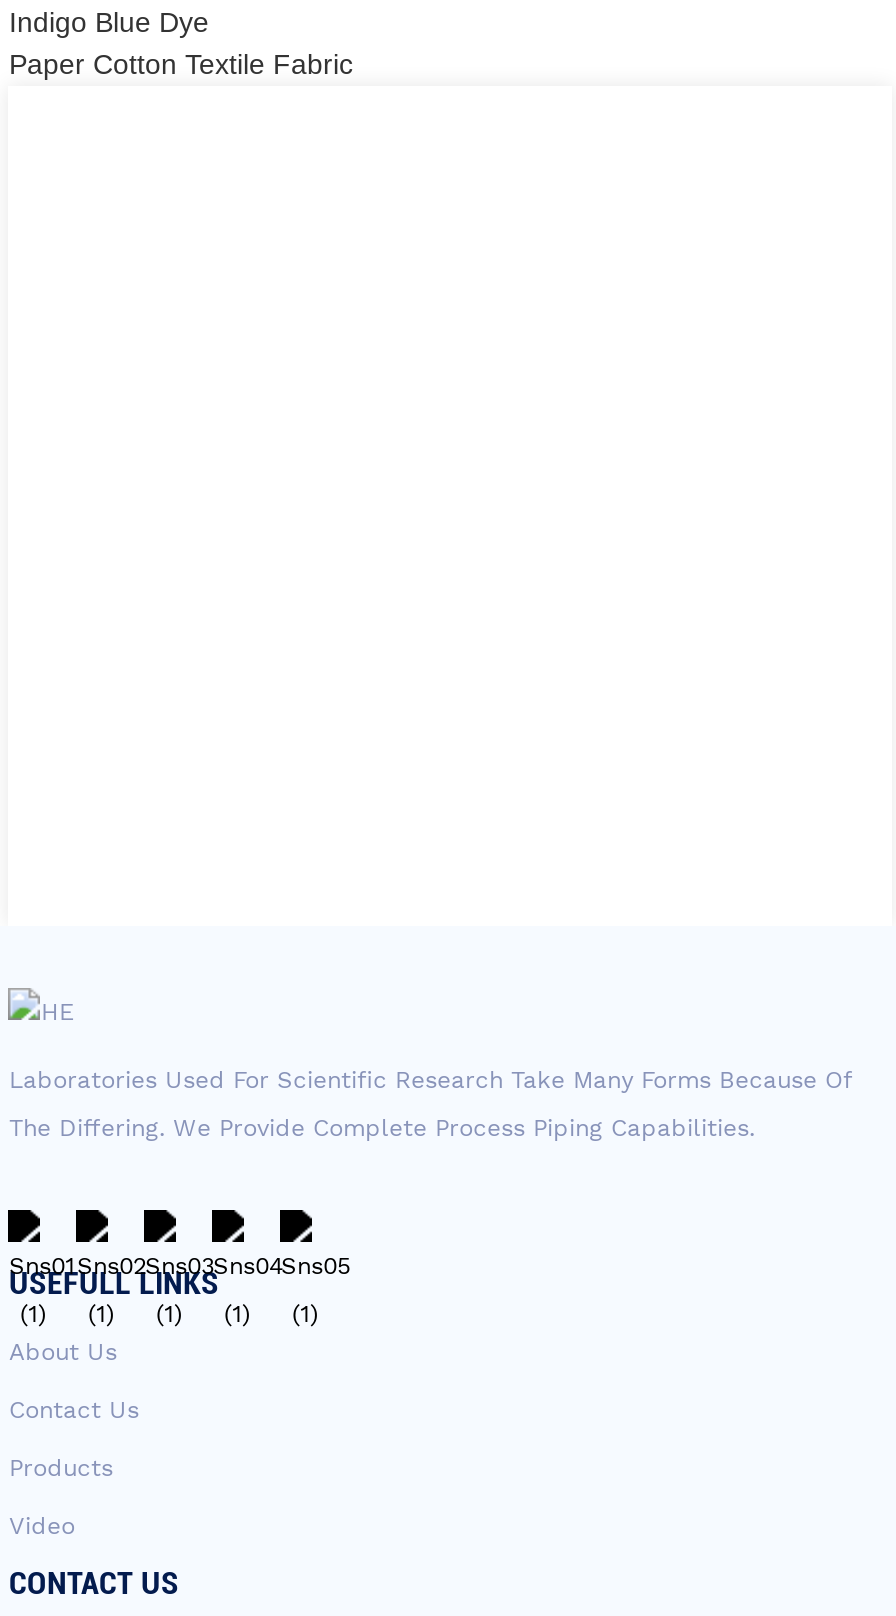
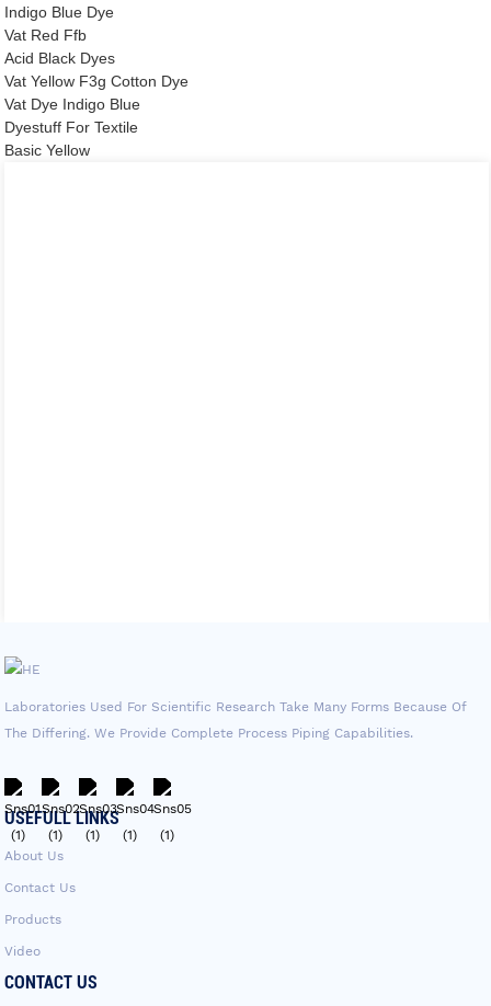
- Paper Cotton Textile Fabric
+ Vat Red Ffb
+ Acid Black Dyes
+ Vat Yellow F3g Cotton Dye
+ Vat Dye Indigo Blue
+ Dyestuff For Textile
+ Basic Yellow
